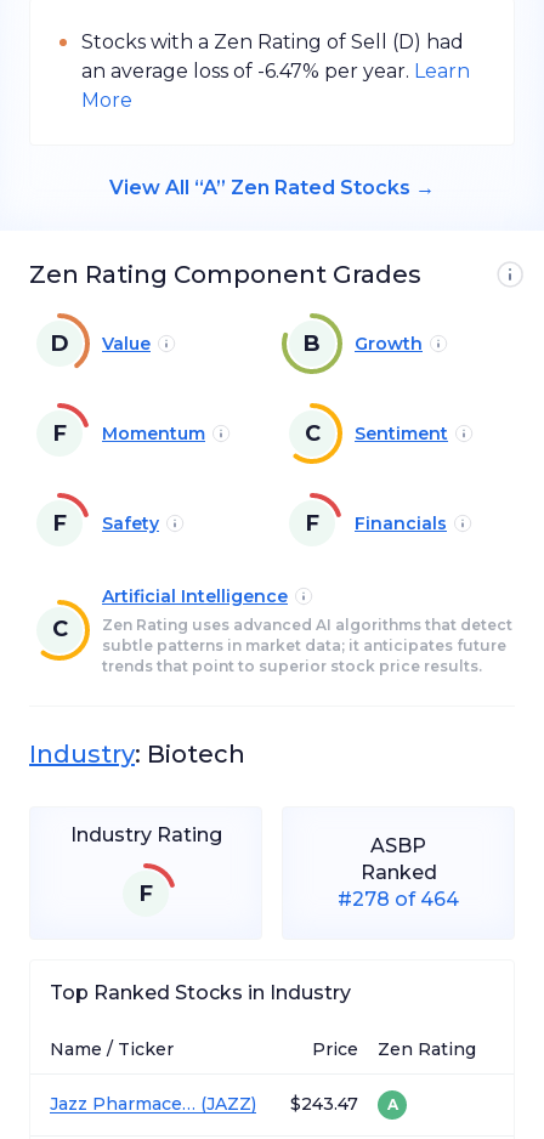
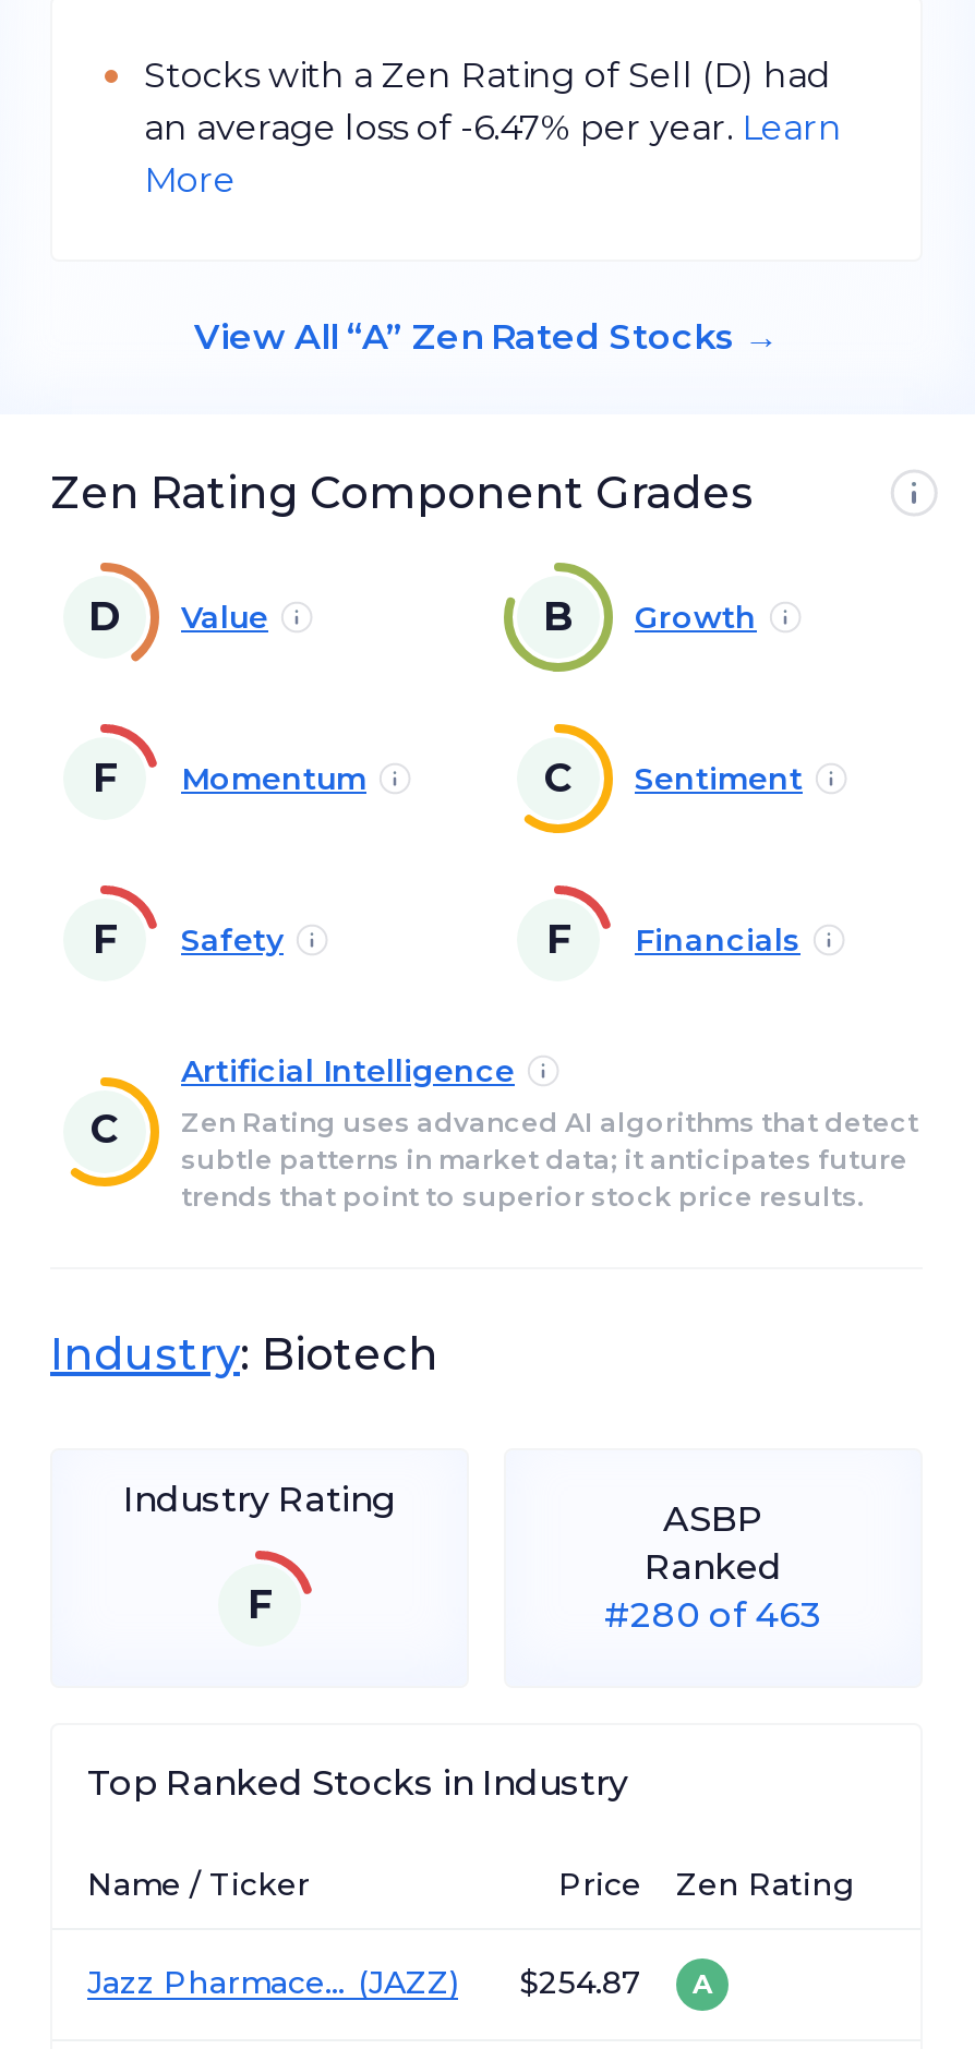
- #278 of 464
+ #280 of 463

- $243.47
+ $254.87
